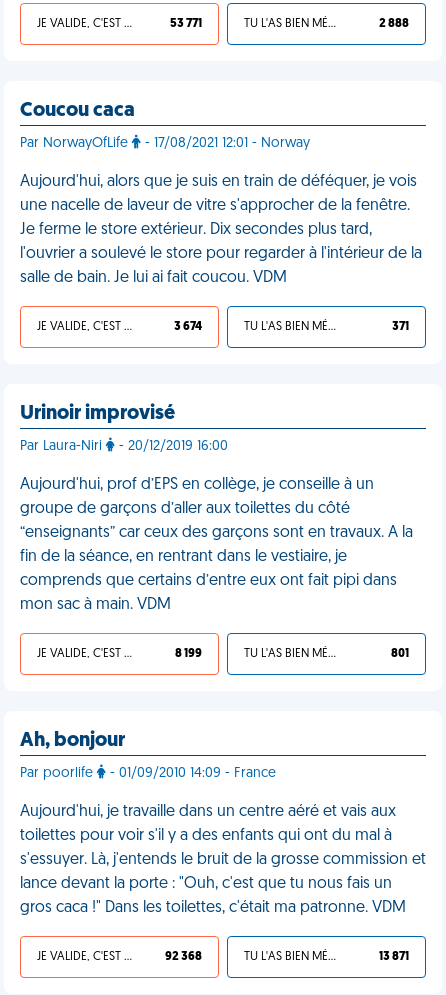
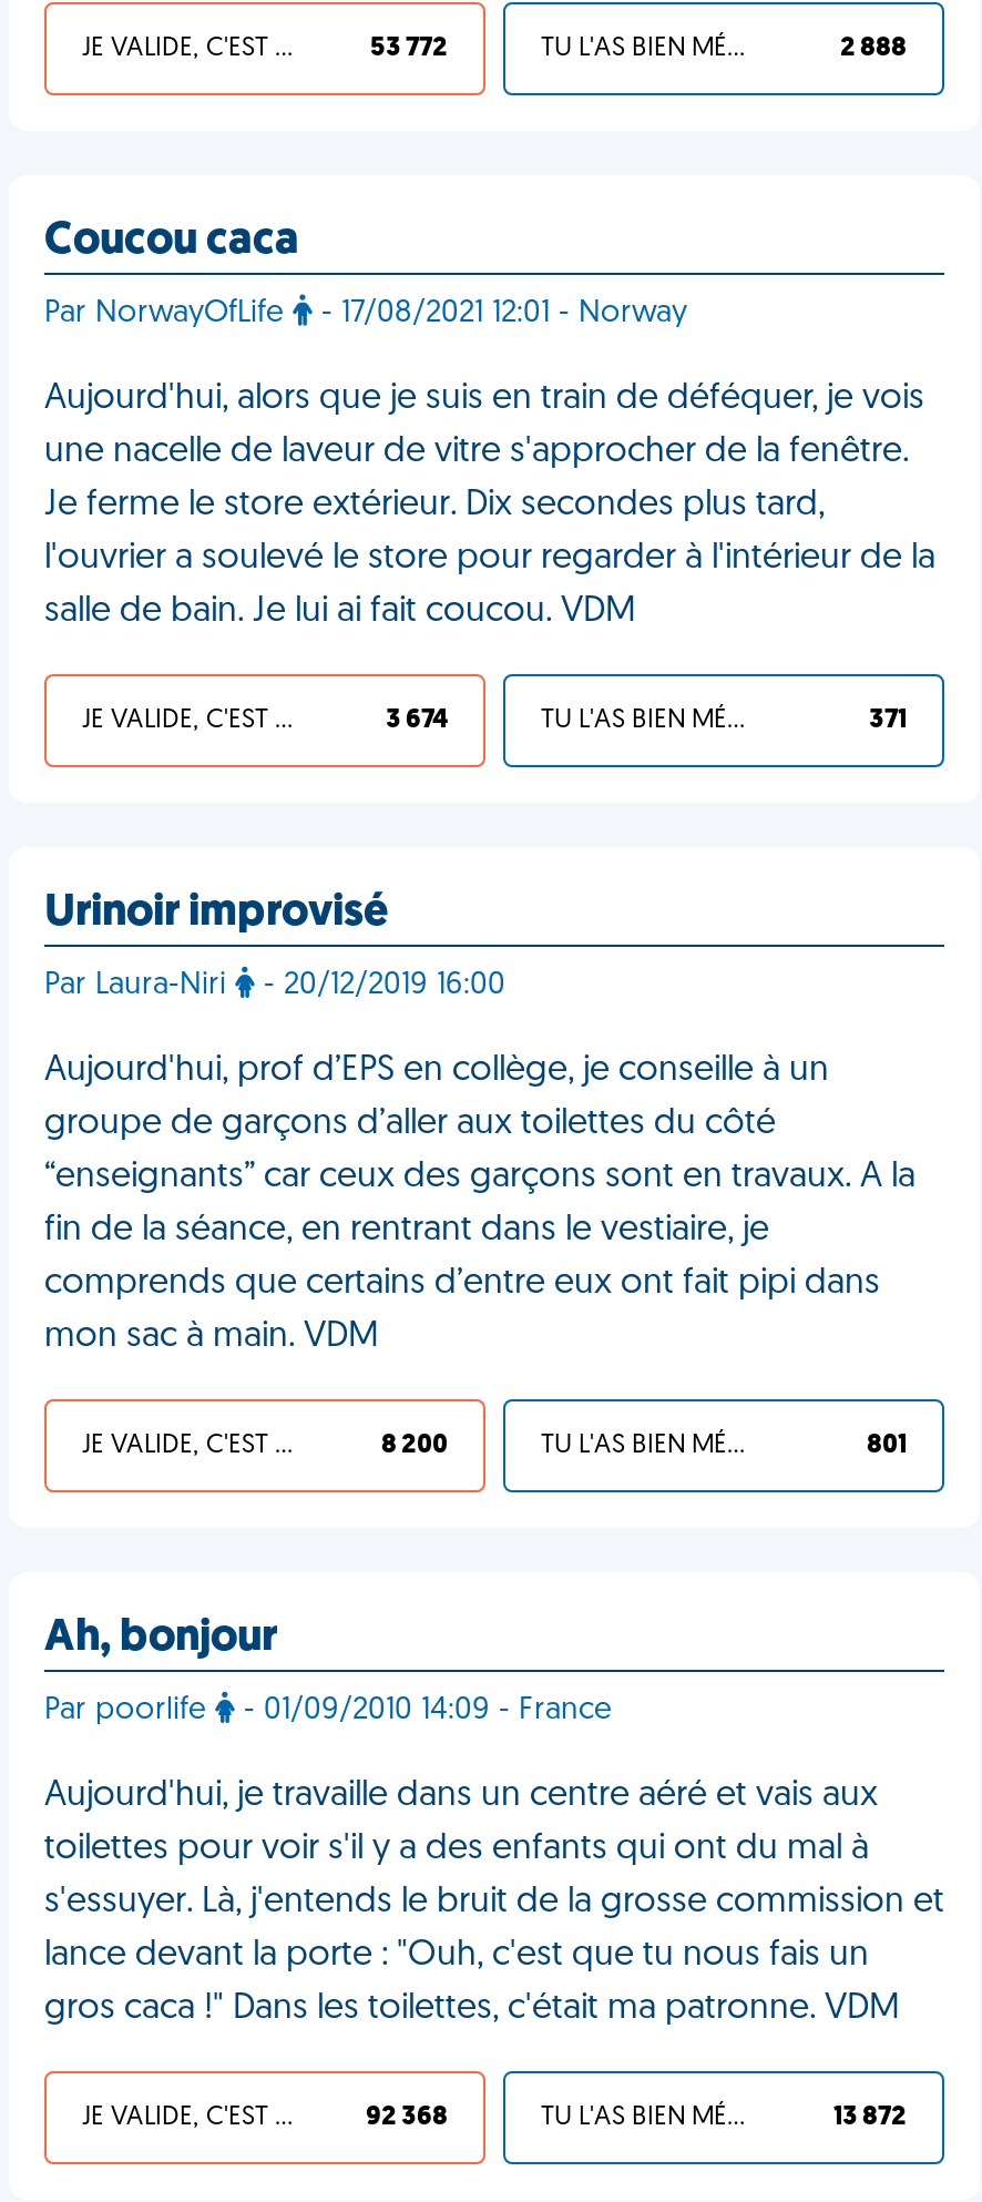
- 53 771
+ 53 772

- 8 199
+ 8 200

- 13 871
+ 13 872
